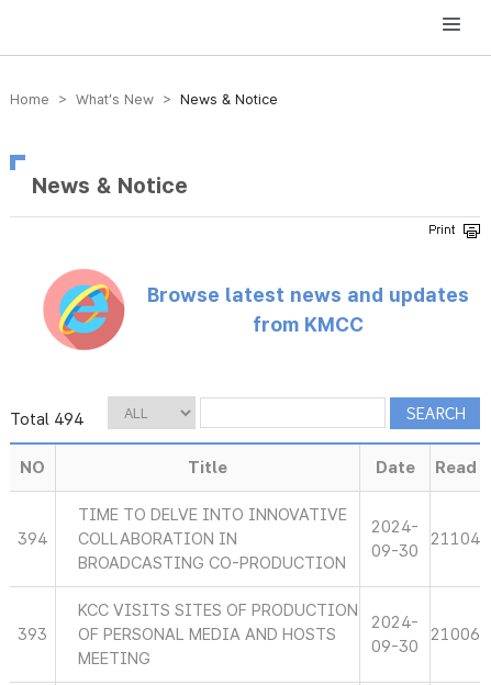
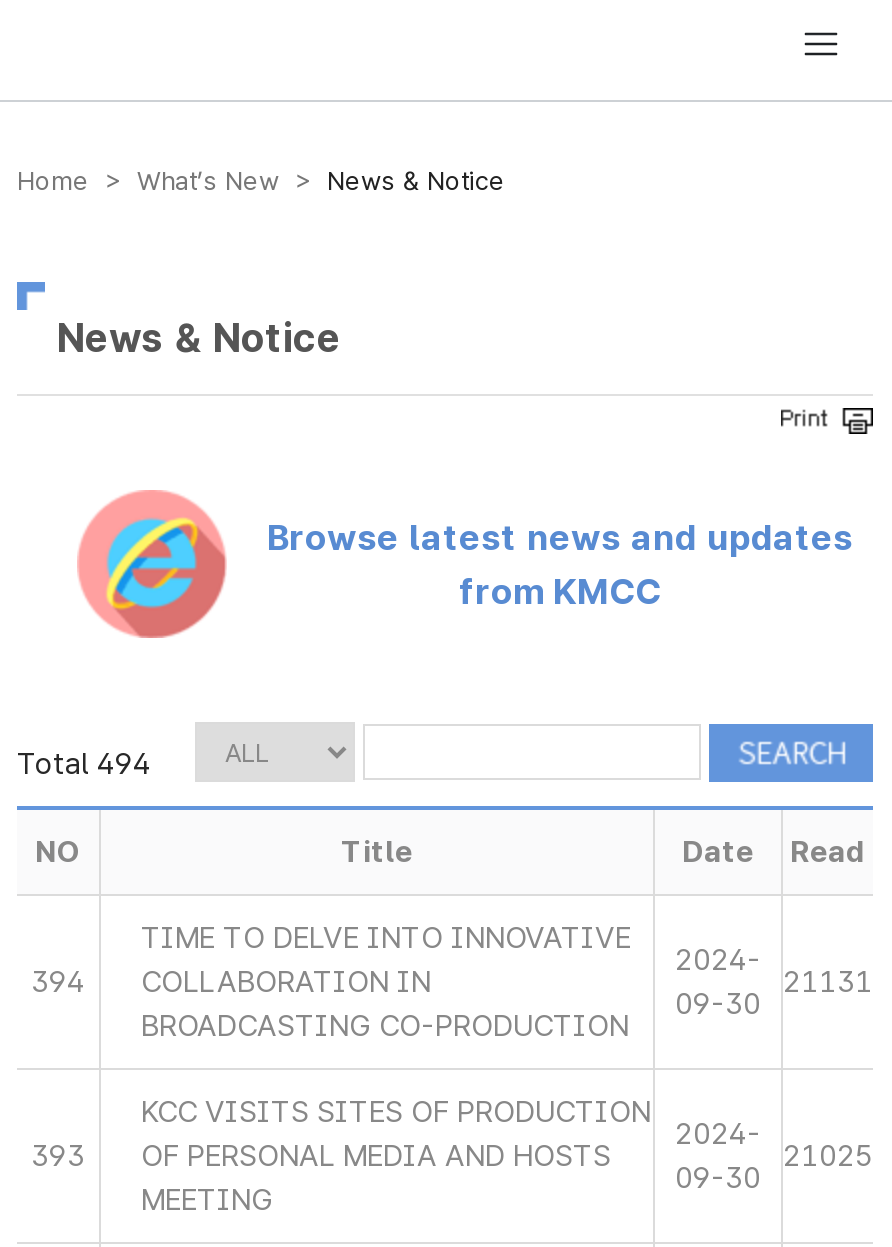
- 21104
+ 21131

- 21006
+ 21025
